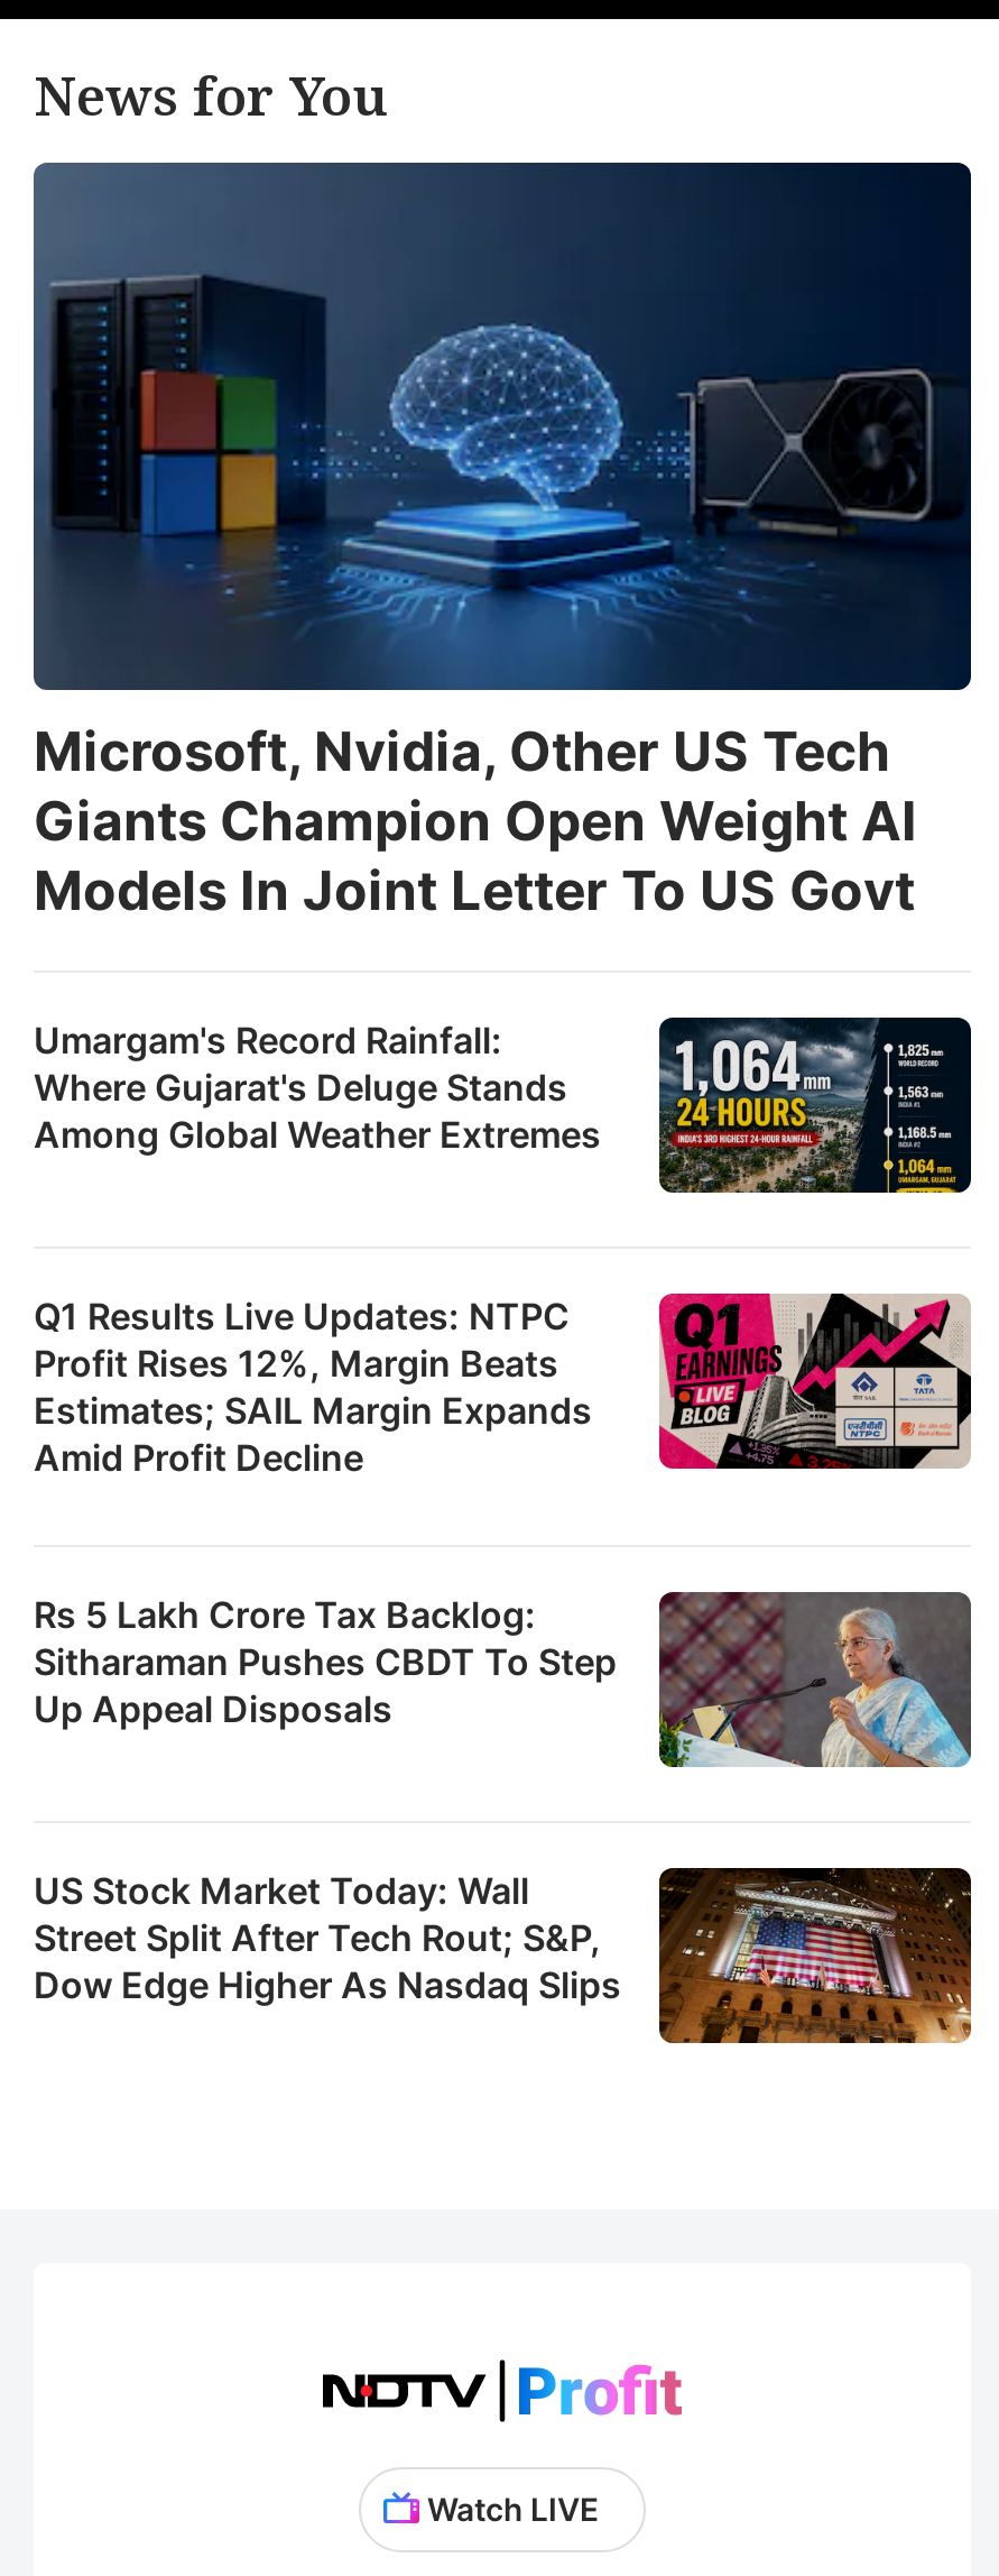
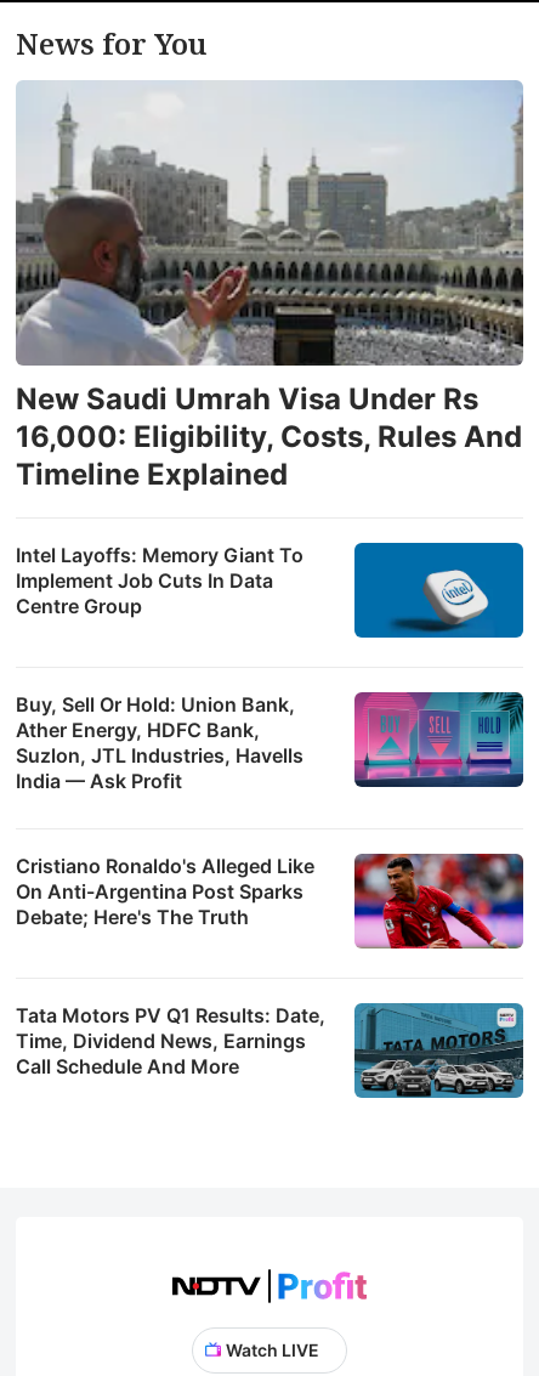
- [image]
- Microsoft, Nvidia, Other US Tech
- Giants Champion Open Weight AI
- Models In Joint Letter To US Govt
+ [image]
+ New Saudi Umrah Visa Under Rs
+ 16,000: Eligibility, Costs, Rules And
+ Timeline Explained

- Umargam's Record Rainfall:
- Where Gujarat's Deluge Stands
- Among Global Weather Extremes
+ Intel Layoffs: Memory Giant To
+ Implement Job Cuts In Data
+ Centre Group

- [image]
+ [image]

- Q1 Results Live Updates: NTPC
- Profit Rises 12%, Margin Beats
- Estimates; SAIL Margin Expands
- Amid Profit Decline
+ Buy, Sell Or Hold: Union Bank,
+ Ather Energy, HDFC Bank,
+ Suzlon, JTL Industries, Havells
+ India — Ask Profit

- [image]
+ [image]

- [image]
- Rs 5 Lakh Crore Tax Backlog:
- Sitharaman Pushes CBDT To Step
- Up Appeal Disposals
+ [image]
+ Cristiano Ronaldo's Alleged Like
+ On Anti-Argentina Post Sparks
+ Debate; Here's The Truth

- [image]
- US Stock Market Today: Wall
- Street Split After Tech Rout; S&P,
- Dow Edge Higher As Nasdaq Slips
+ [image]
+ Tata Motors PV Q1 Results: Date,
+ Time, Dividend News, Earnings
+ Call Schedule And More
